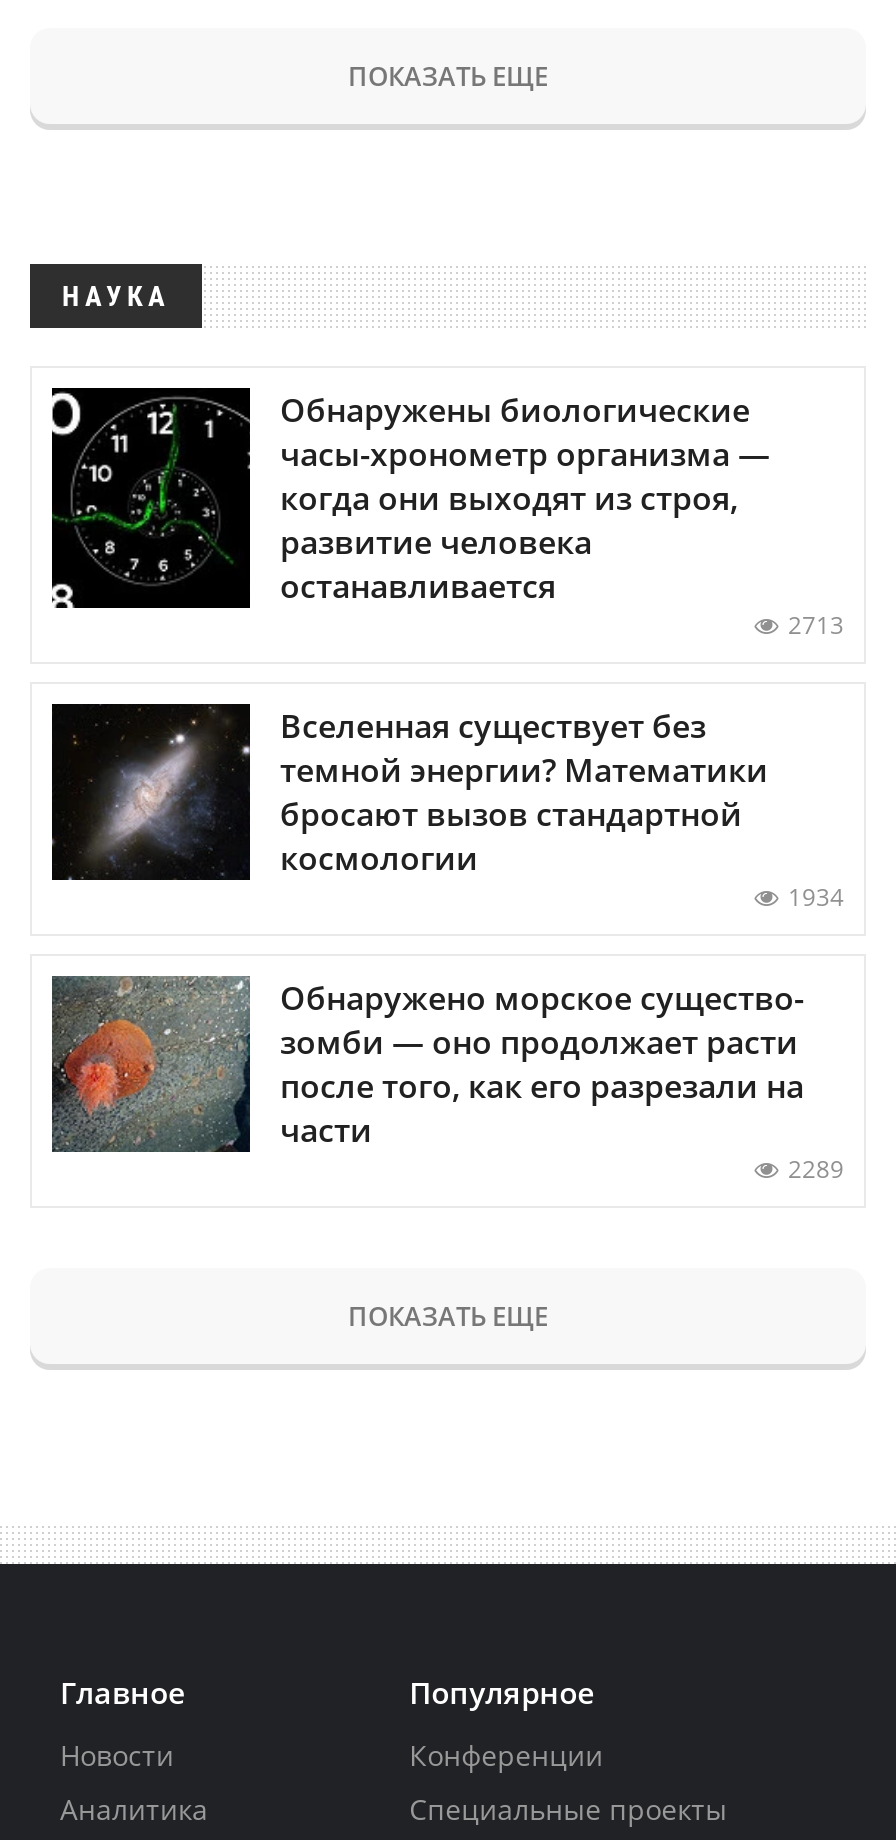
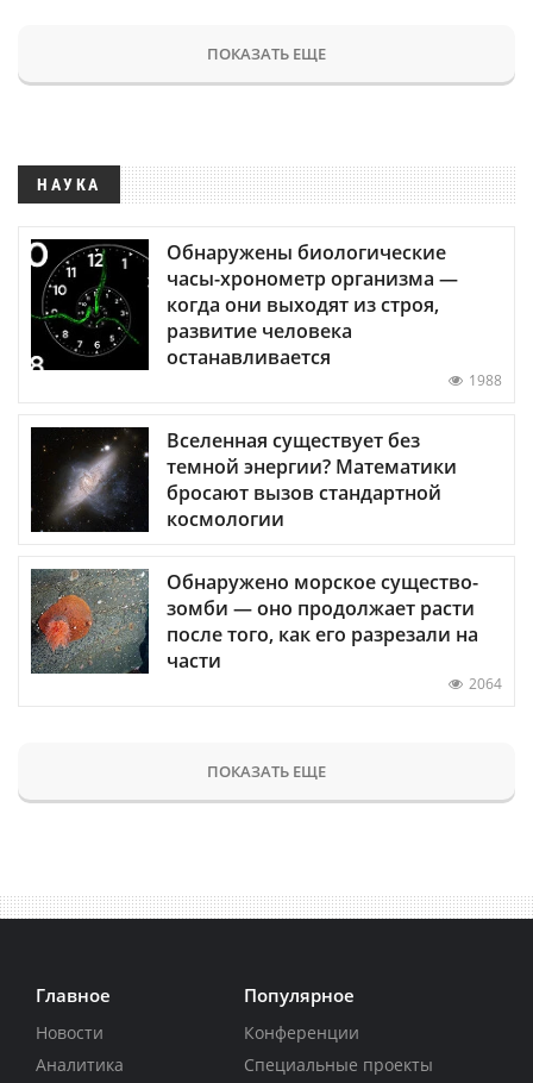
- 2713
+ 1988

- 1934

- 2289
+ 2064
